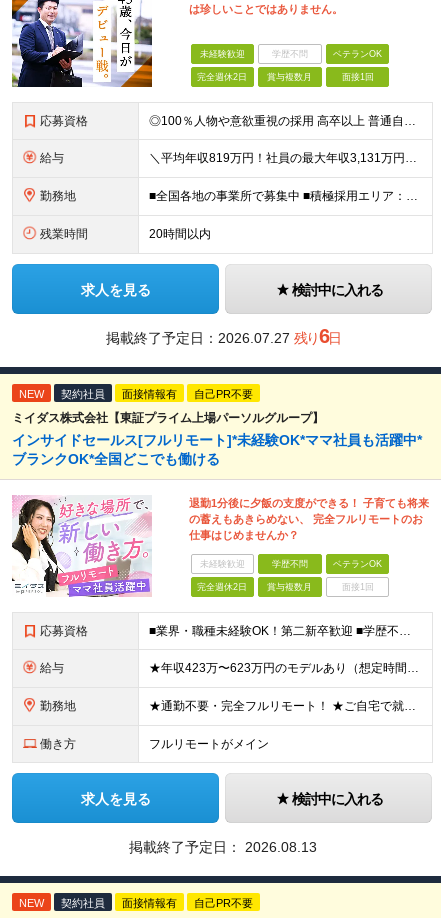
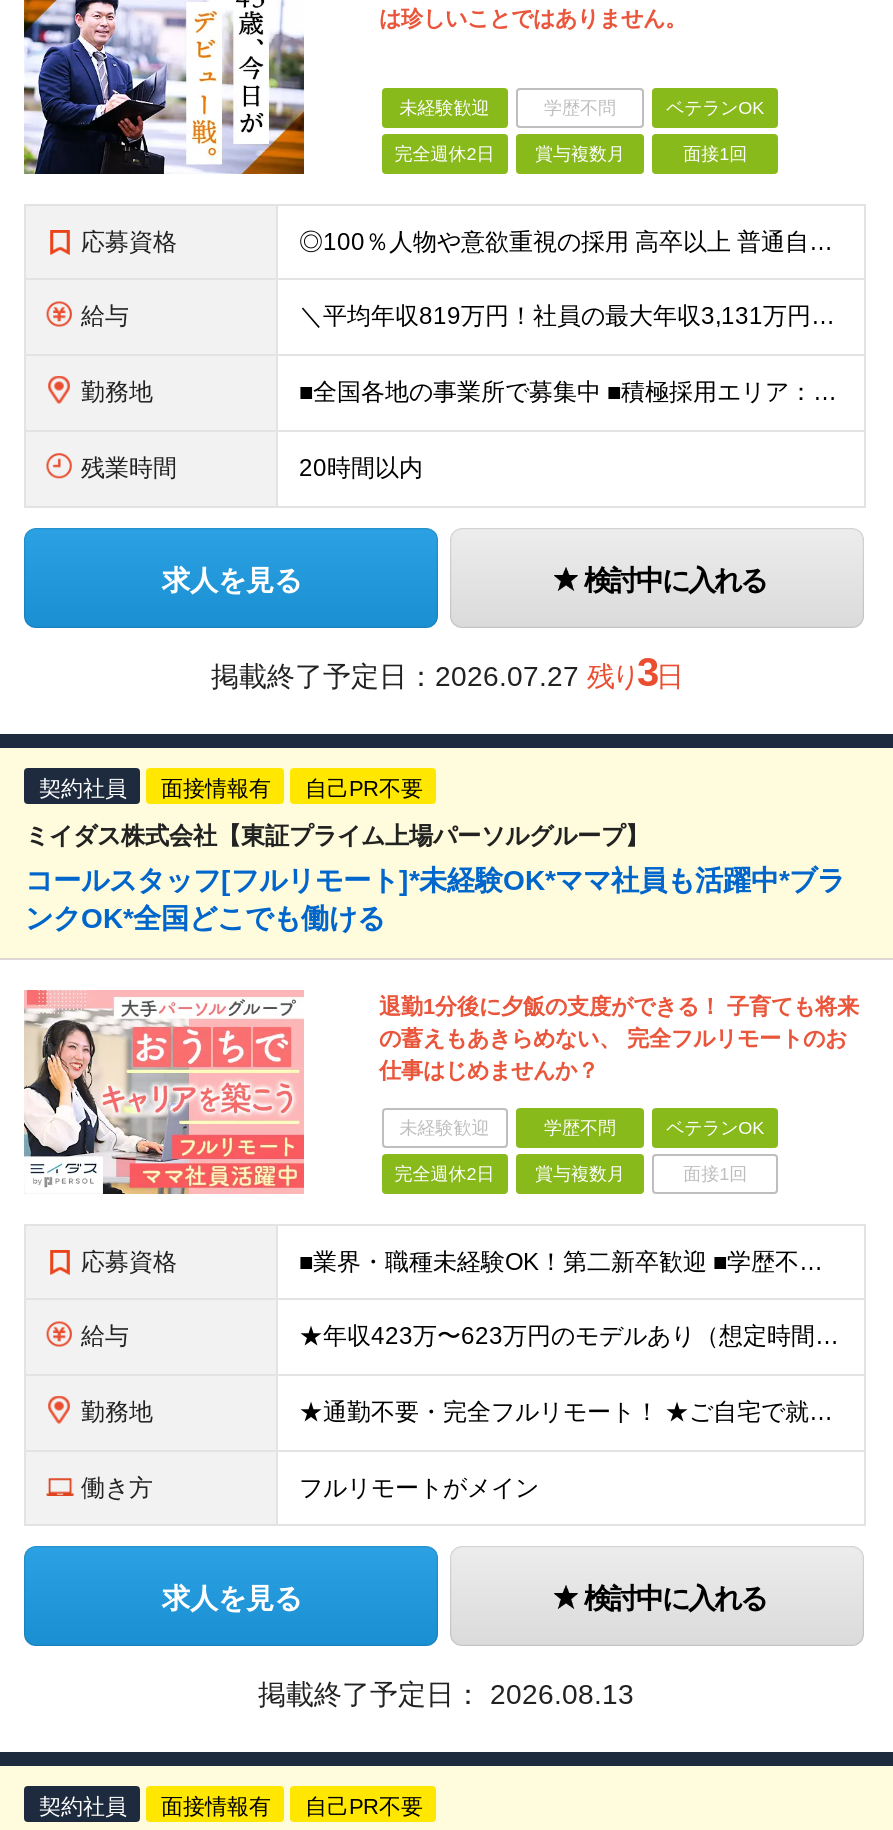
- 掲載終了予定日：2026.07.27 残り6日
- NEW
+ 掲載終了予定日：2026.07.27 残り3日

- インサイドセールス[フルリモート]*未経験OK*ママ社員も活躍中*
- ブランクOK*全国どこでも働ける
+ コールスタッフ[フルリモート]*未経験OK*ママ社員も活躍中*ブラ
+ ンクOK*全国どこでも働ける

- [image]
+ [image]

- NEW
